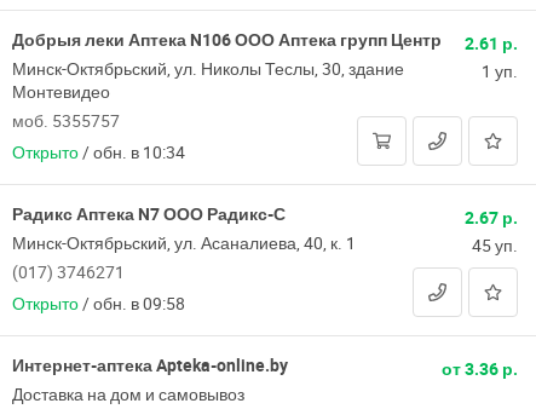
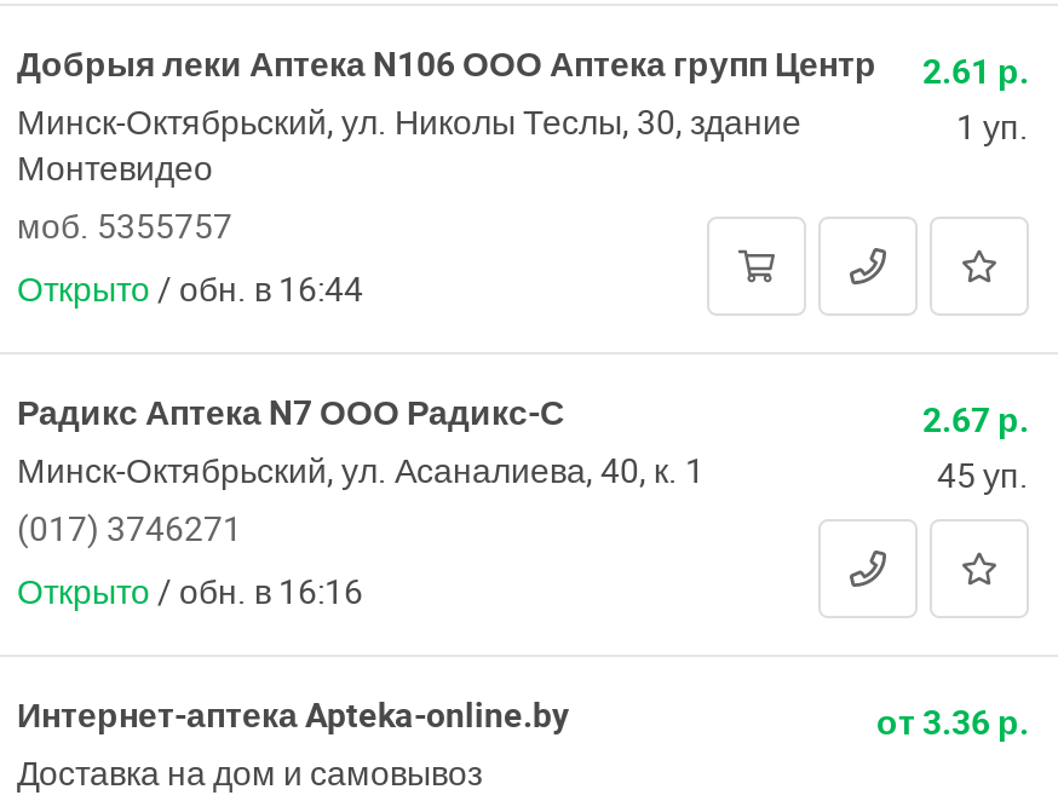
- Открыто / обн. в 10:34
+ Открыто / обн. в 16:44

- Открыто / обн. в 09:58
+ Открыто / обн. в 16:16
